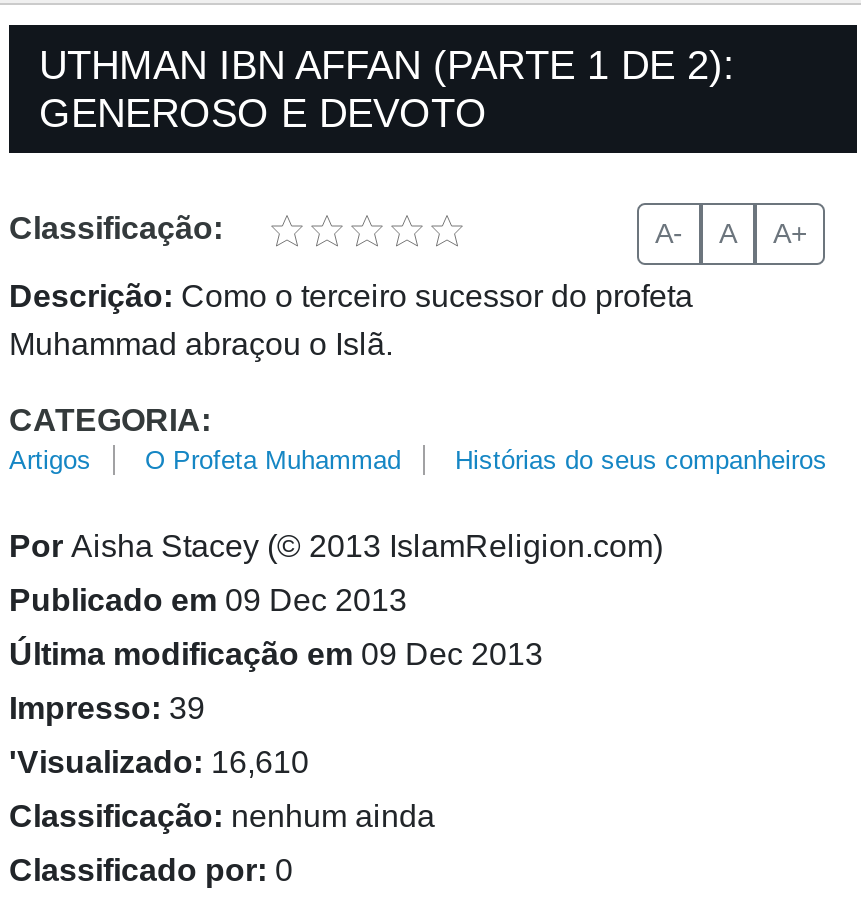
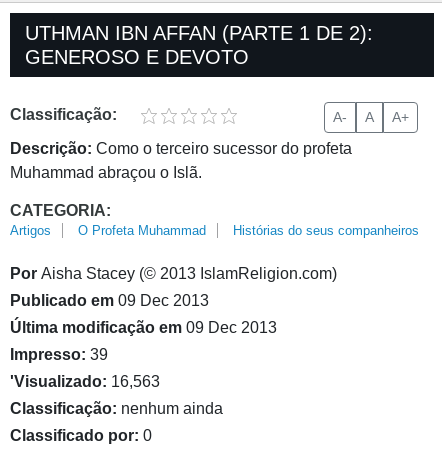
- 'Visualizado: 16,610
+ 'Visualizado: 16,563
